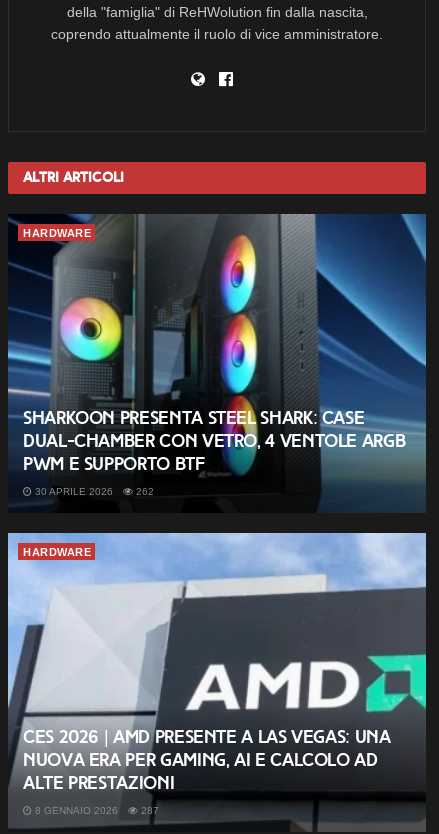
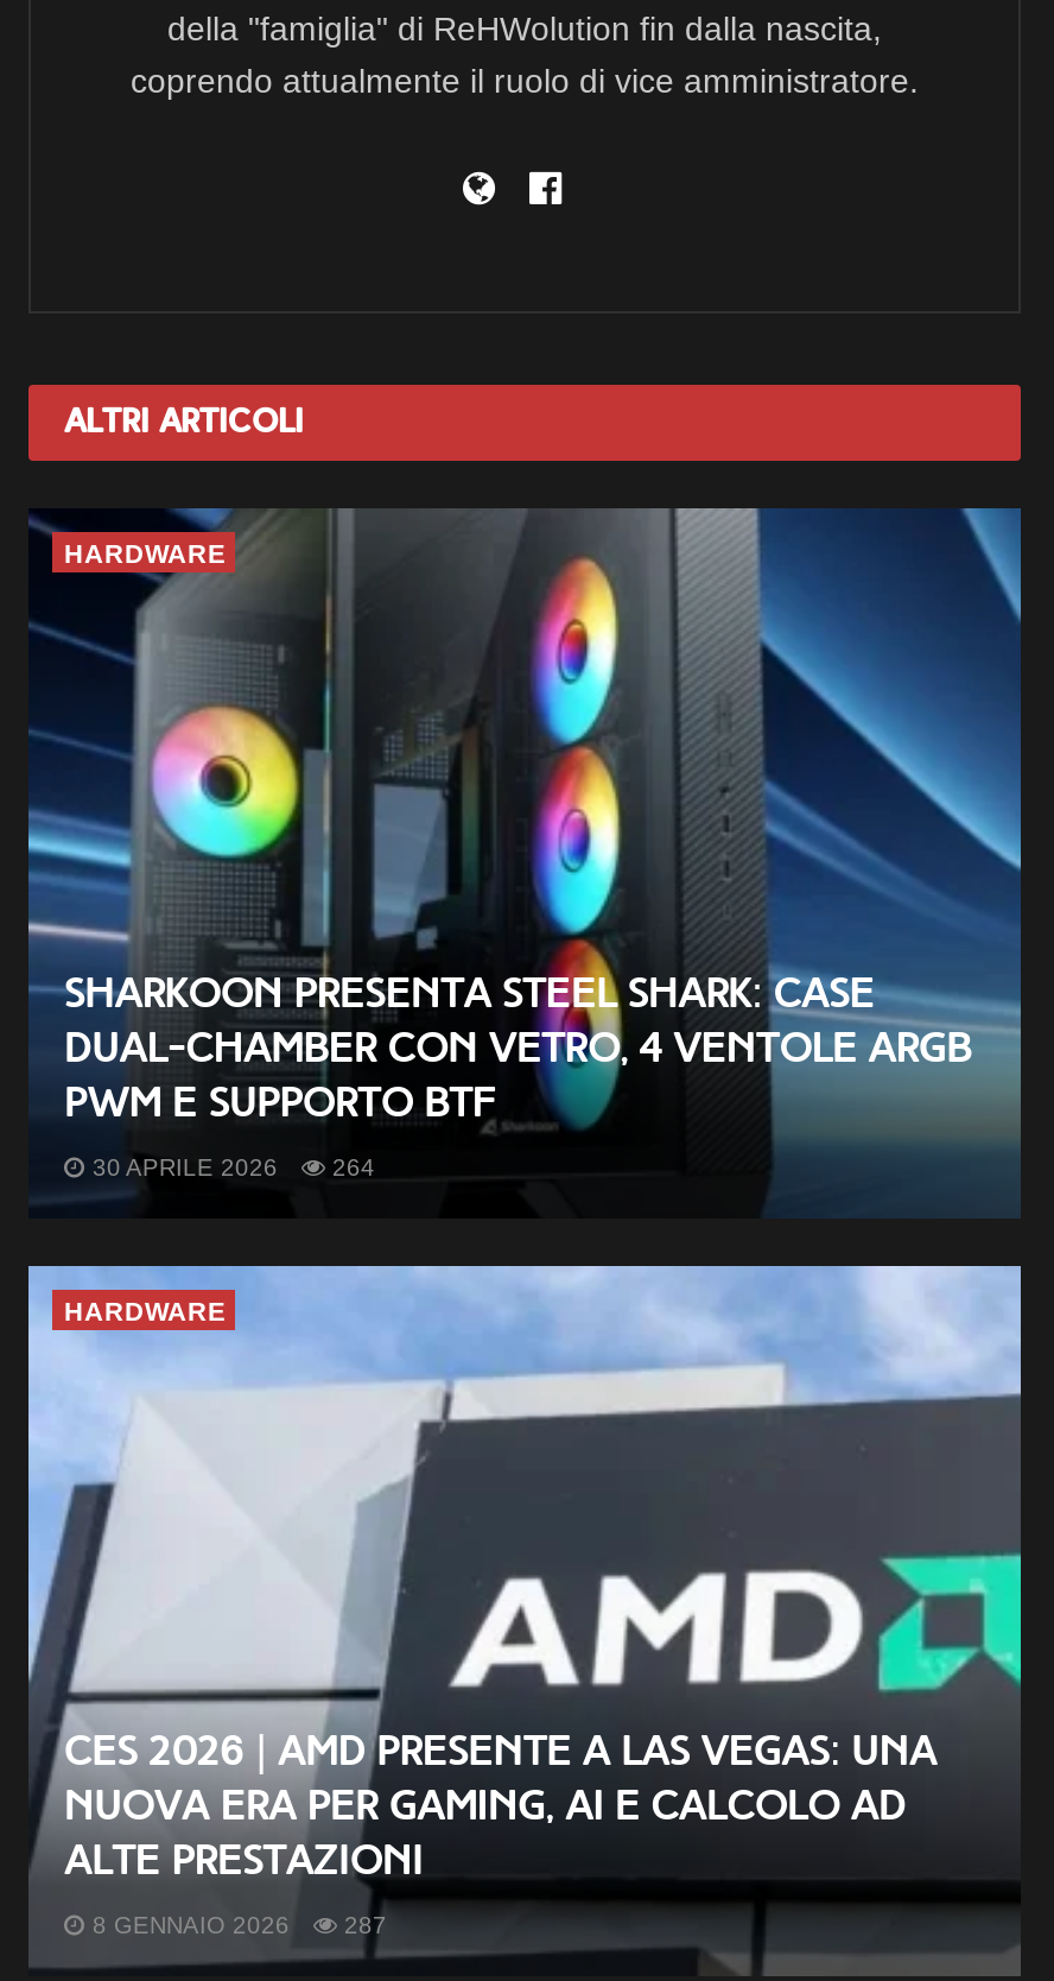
- 30 APRILE 2026 262
+ 30 APRILE 2026 264
